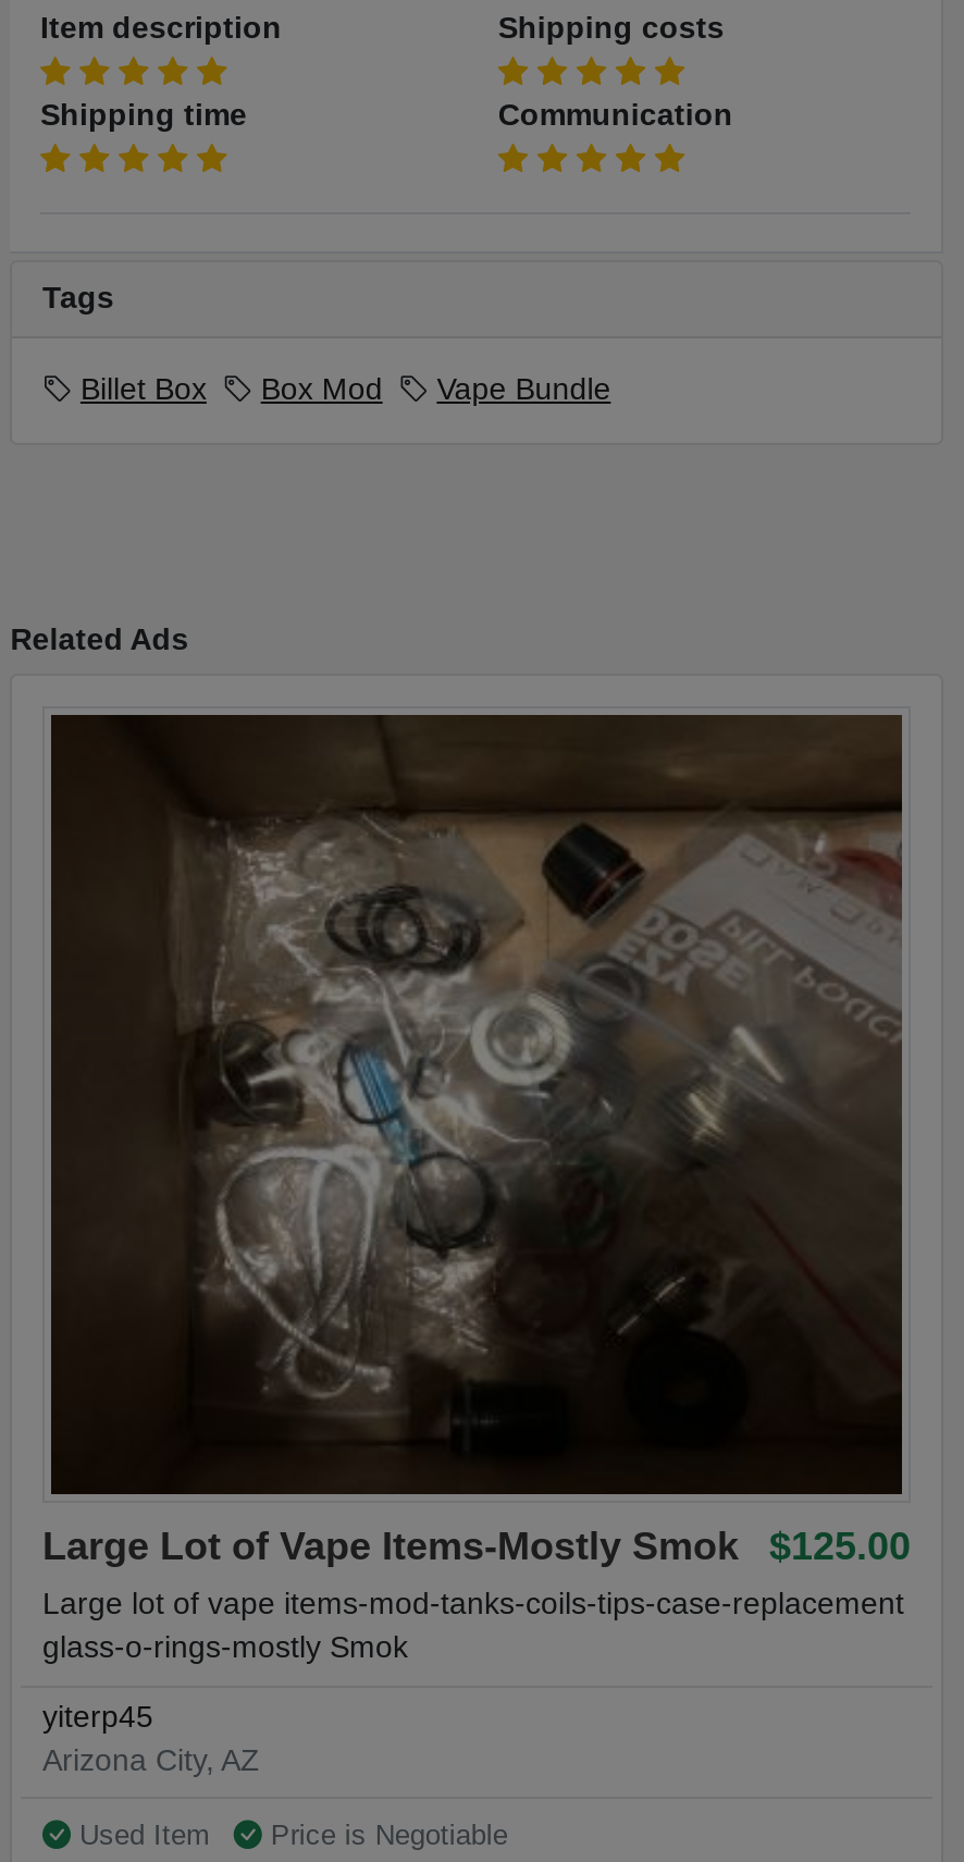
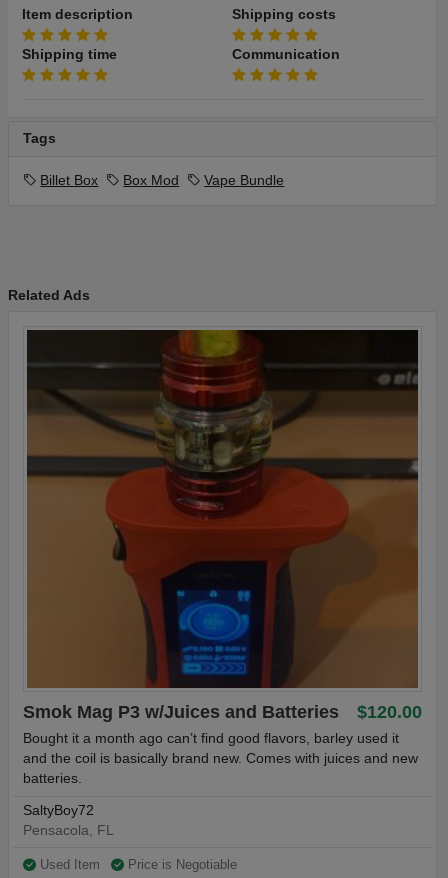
- [image]
- $125.00
- Large Lot of Vape Items-Mostly Smok
+ [image]
+ $120.00
+ Smok Mag P3 w/Juices and Batteries

- Large lot of vape items-mod-tanks-coils-tips-case-replacement
- glass-o-rings-mostly Smok
+ Bought it a month ago can’t find good flavors, barley used it
+ and the coil is basically brand new. Comes with juices and new
+ batteries.

- yiterp45
- Arizona City, AZ
+ SaltyBoy72
+ Pensacola, FL
